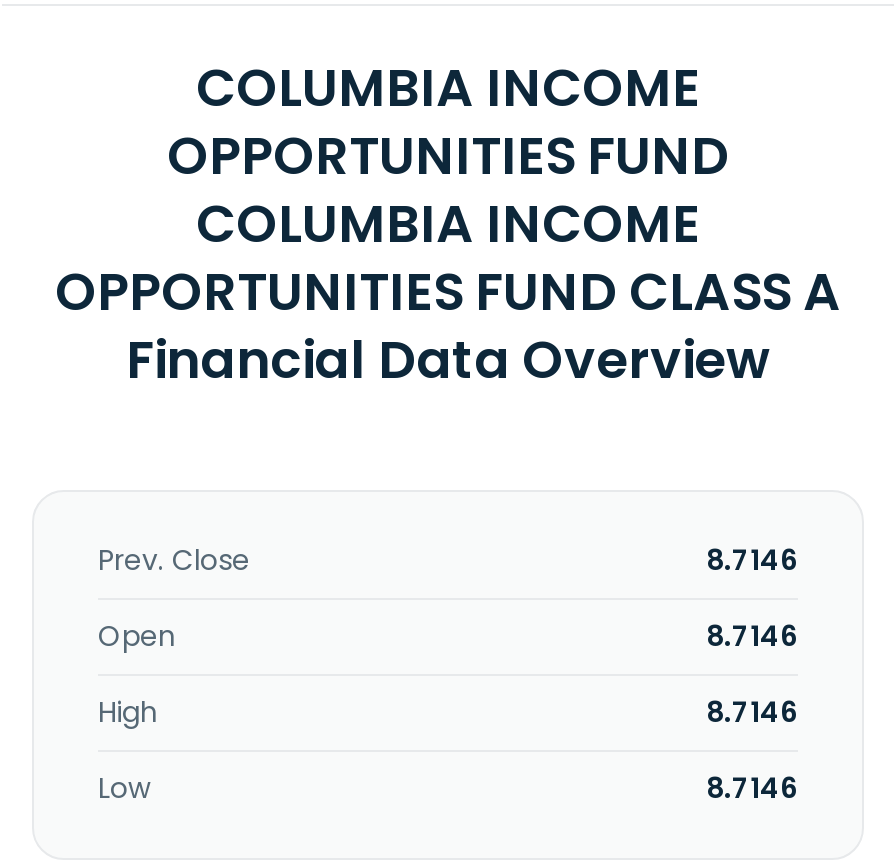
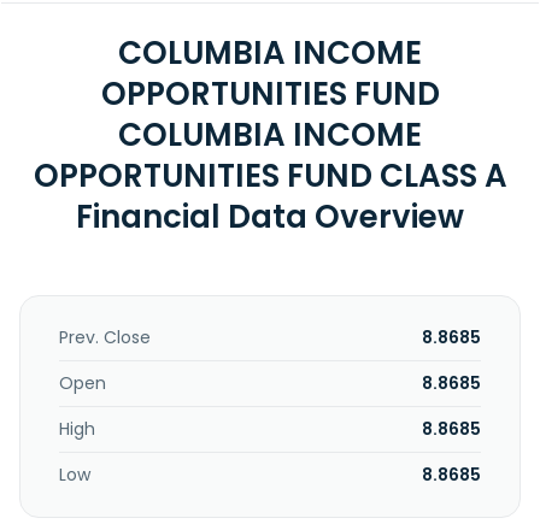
- 8.7146
+ 8.8685

- 8.7146
+ 8.8685

- 8.7146
+ 8.8685

- 8.7146
+ 8.8685
